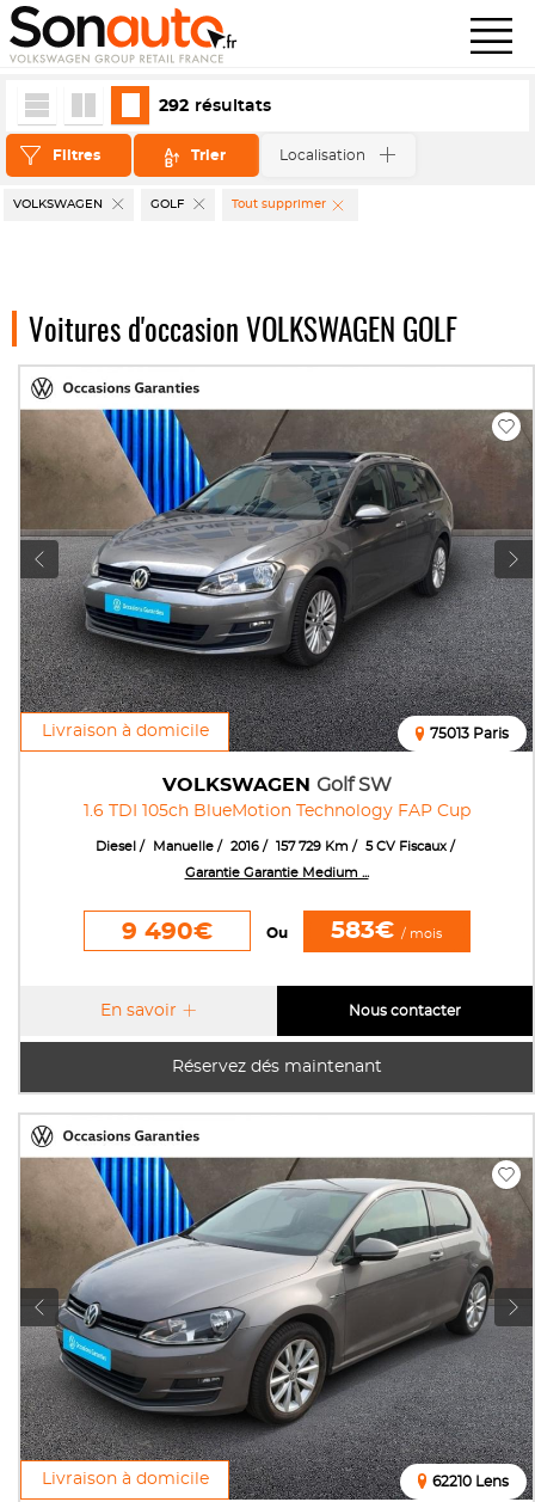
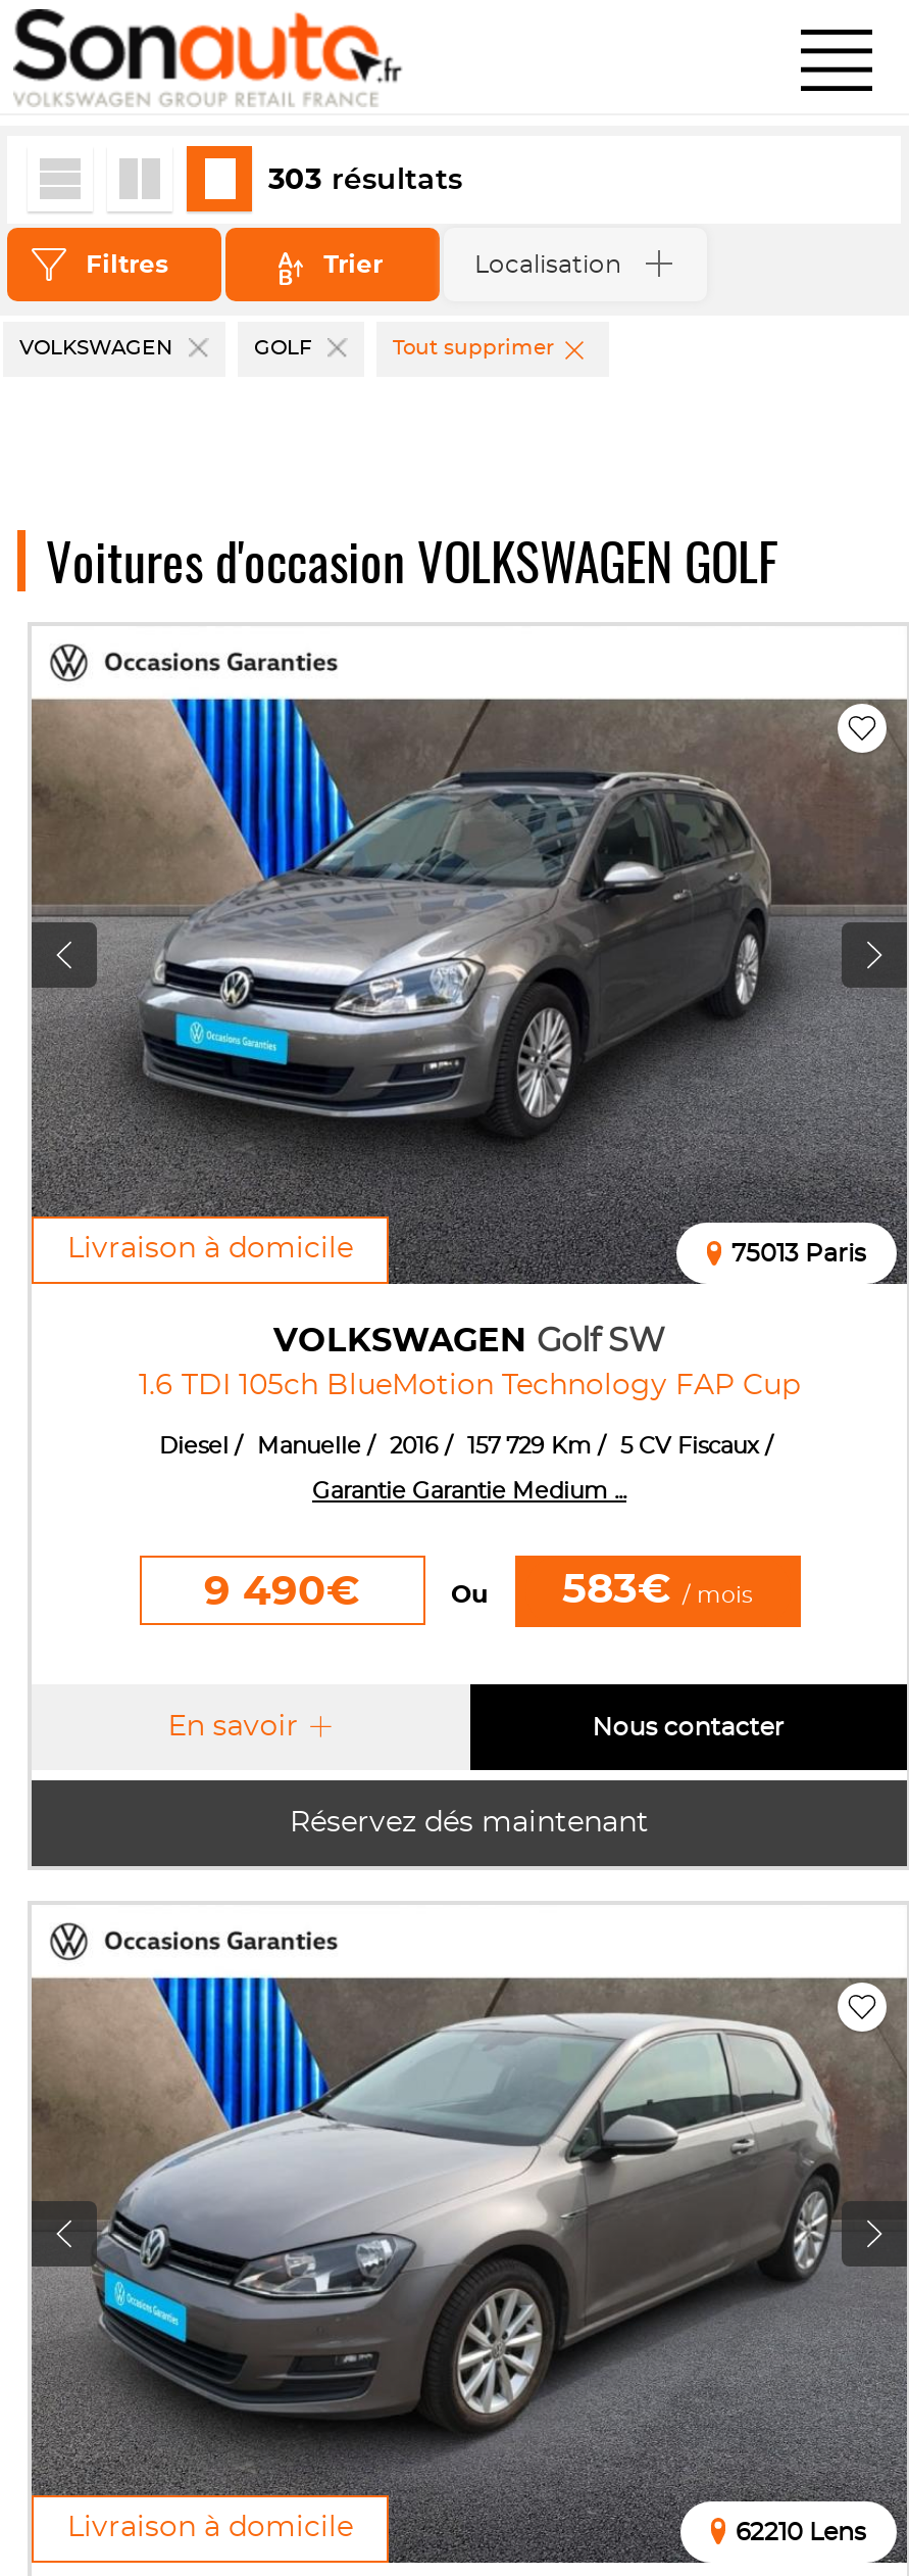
- 292 résultats
+ 303 résultats
